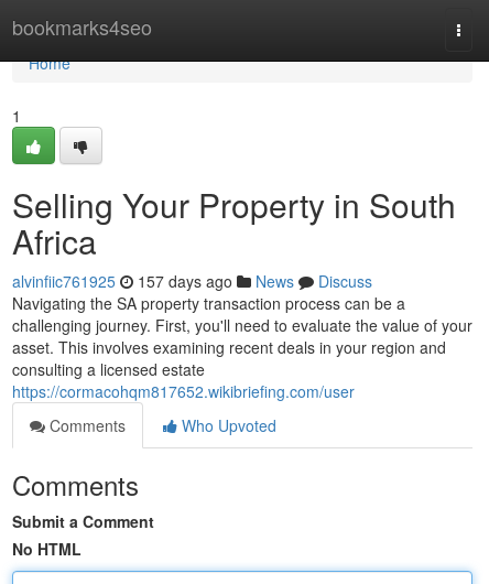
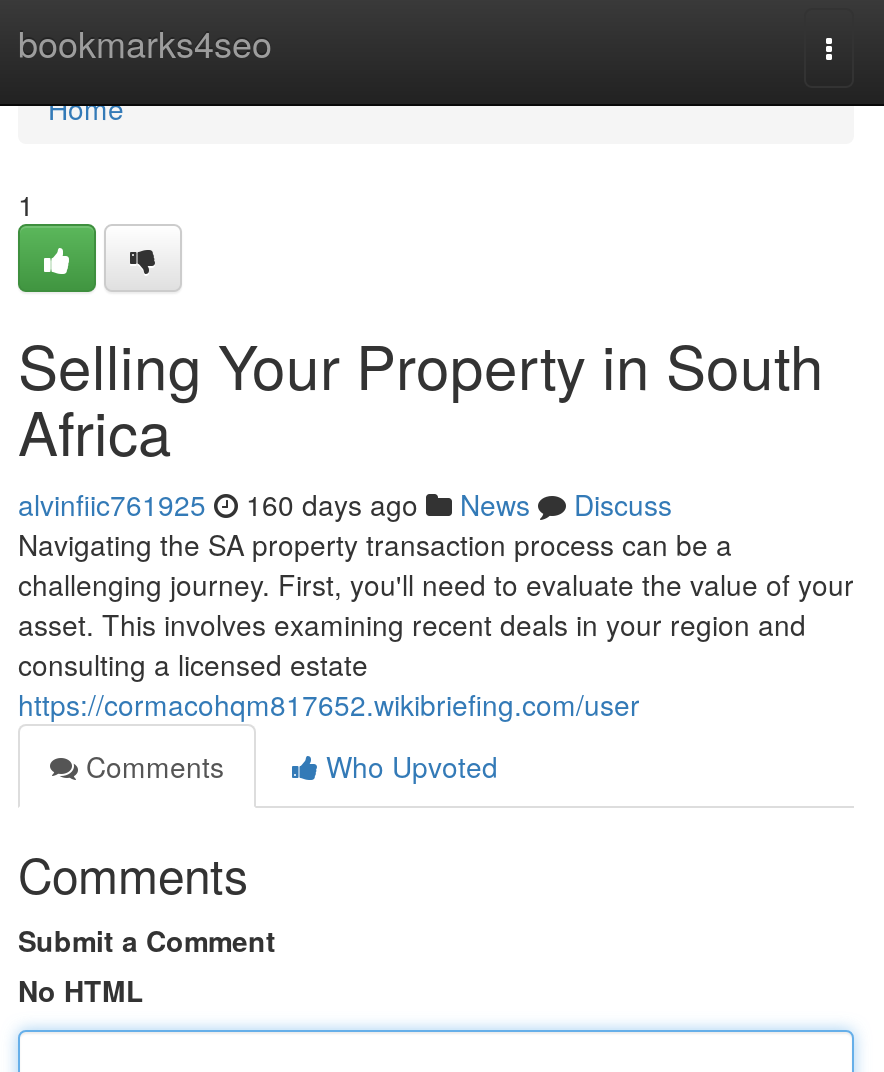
- alvinfiic761925 157 days ago News Discuss
+ alvinfiic761925 160 days ago News Discuss
